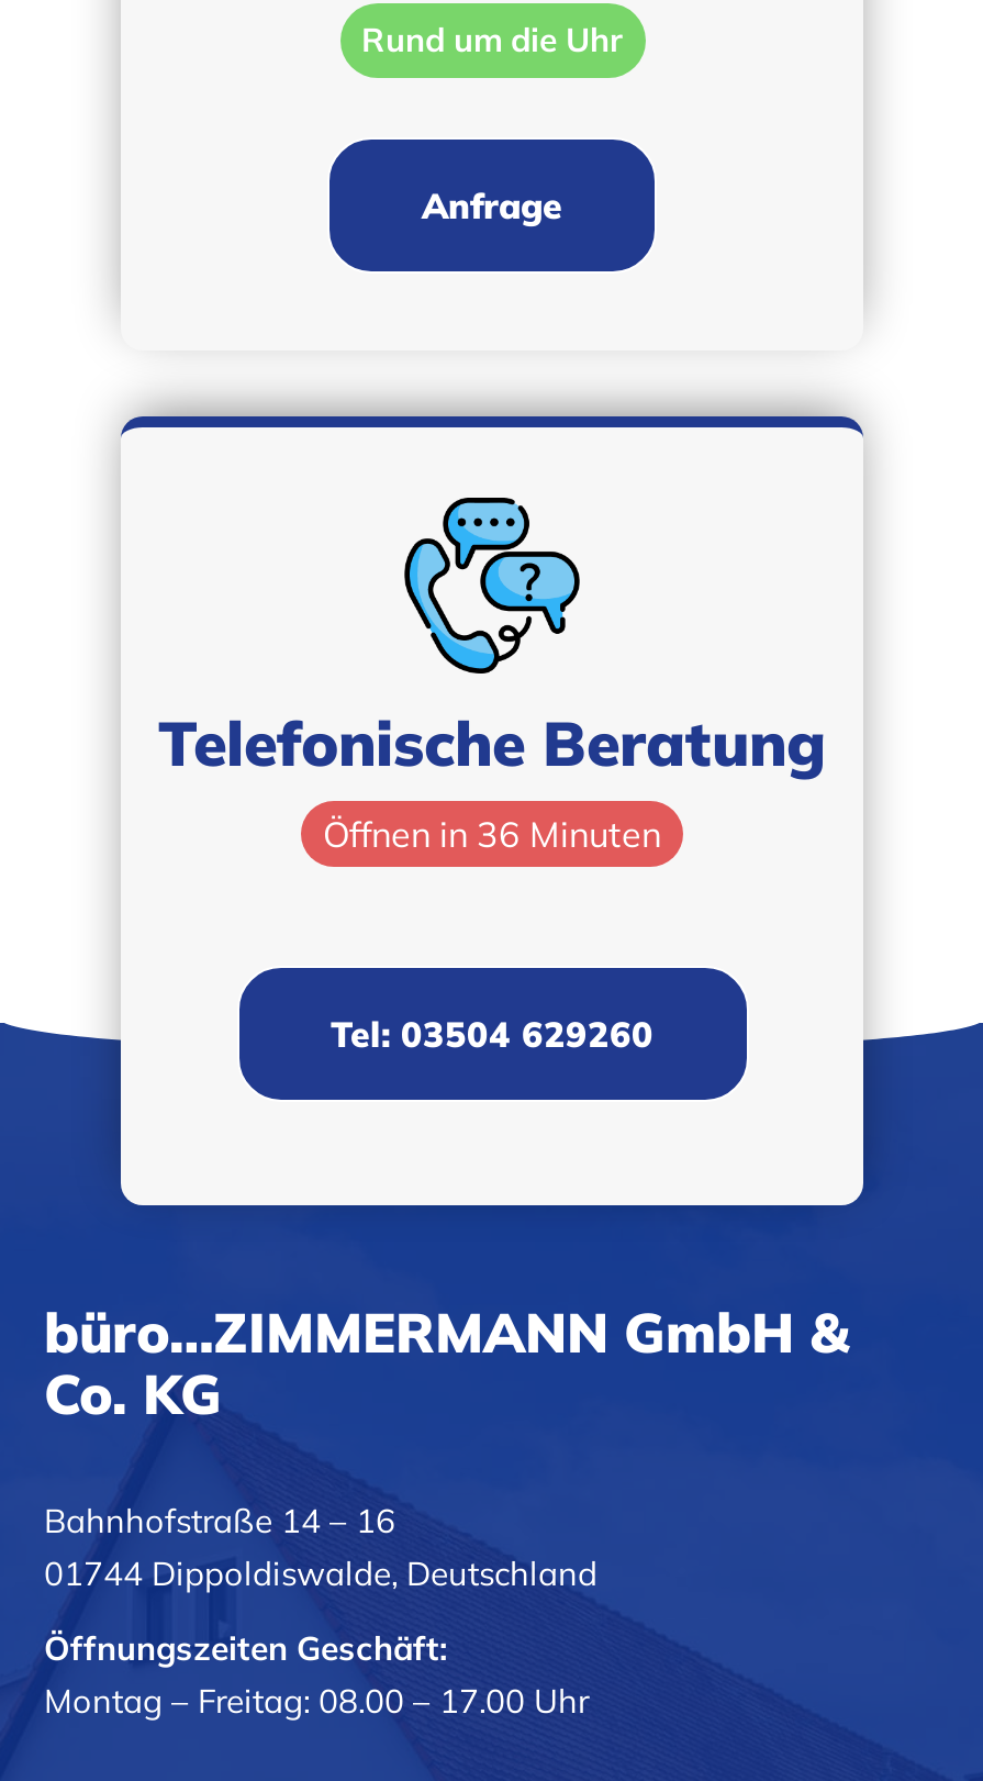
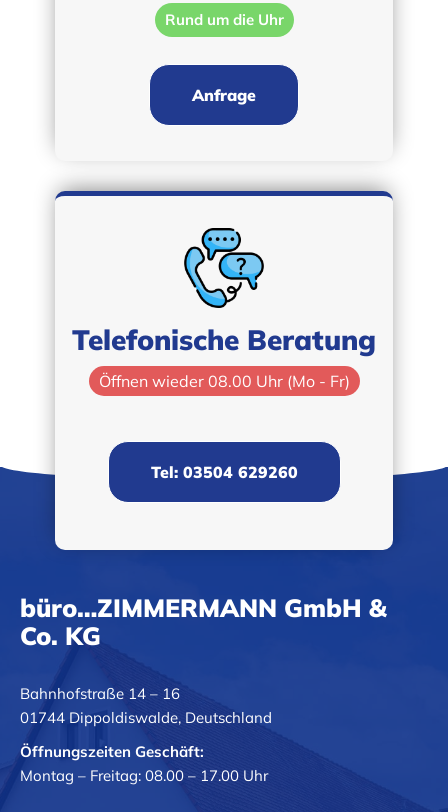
- Öffnen in 36 Minuten
+ Öffnen wieder 08.00 Uhr (Mo - Fr)
